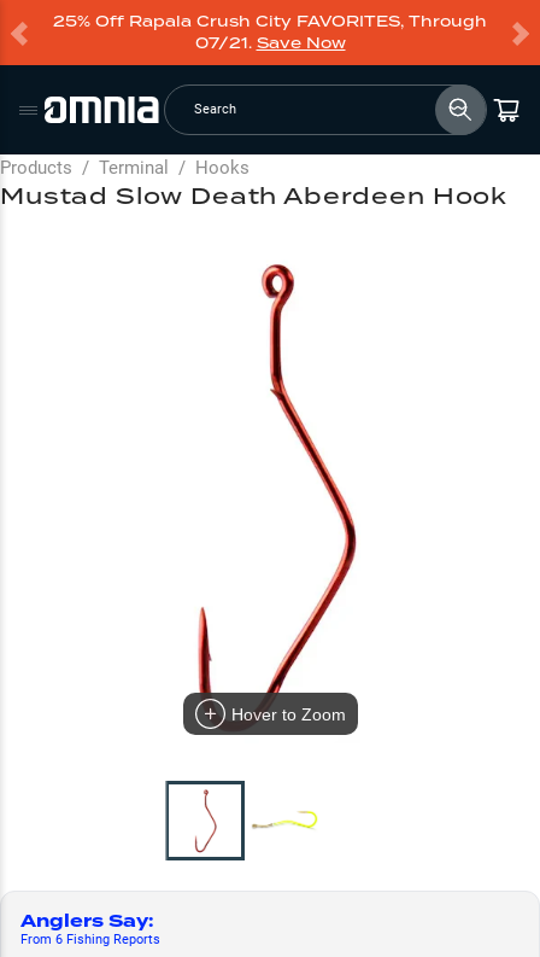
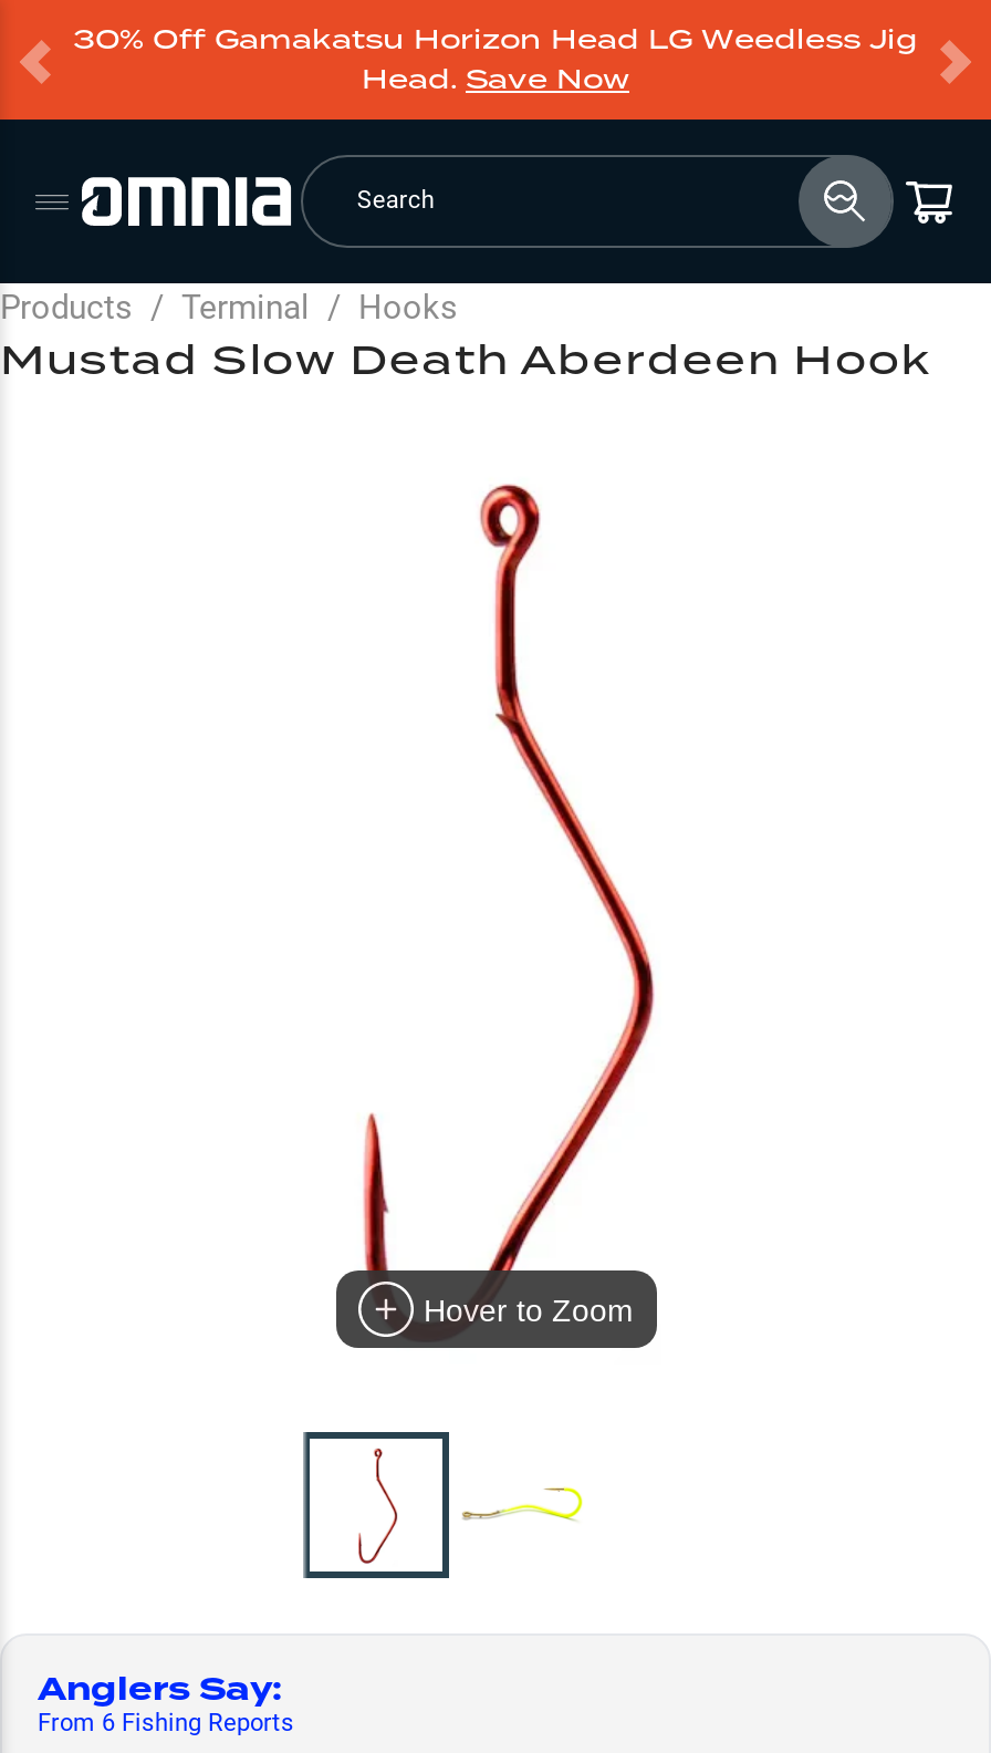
- 25% Off Rapala Crush City FAVORITES, Through
- 07/21. Save Now
+ 30% Off Gamakatsu Horizon Head LG Weedless Jig
+ Head. Save Now
